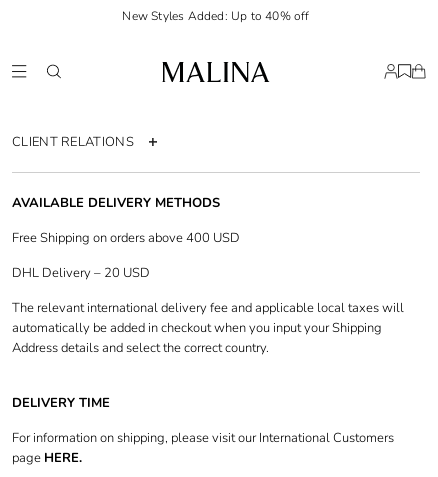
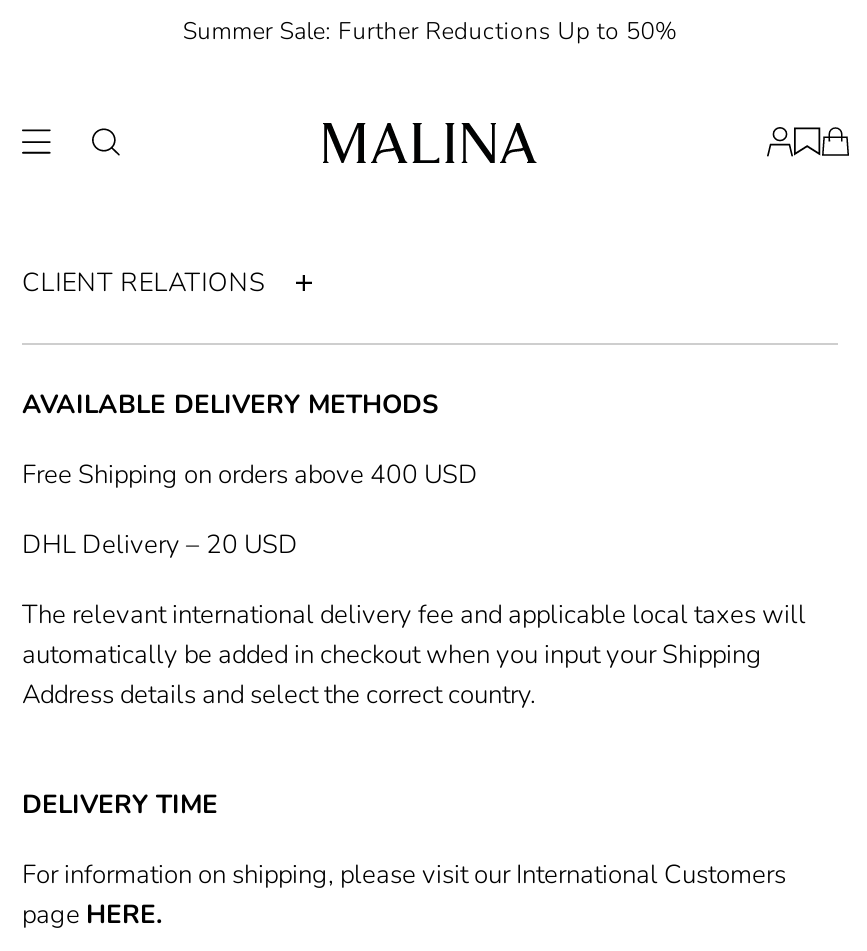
- New Styles Added: Up to 40% off
+ Summer Sale: Further Reductions Up to 50%
